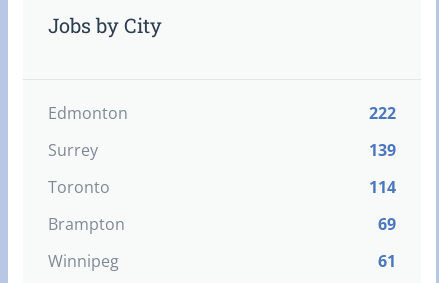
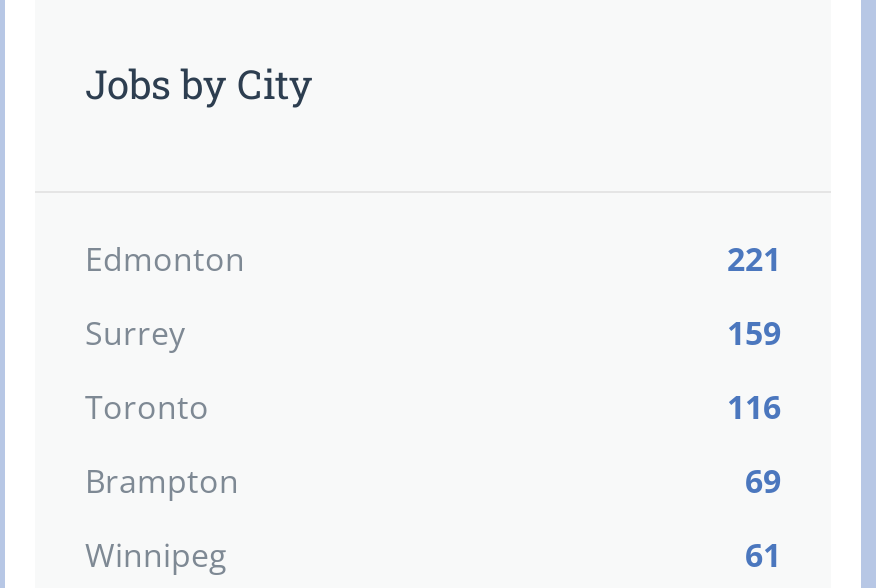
- 222
+ 221

- 139
+ 159

- 114
+ 116
